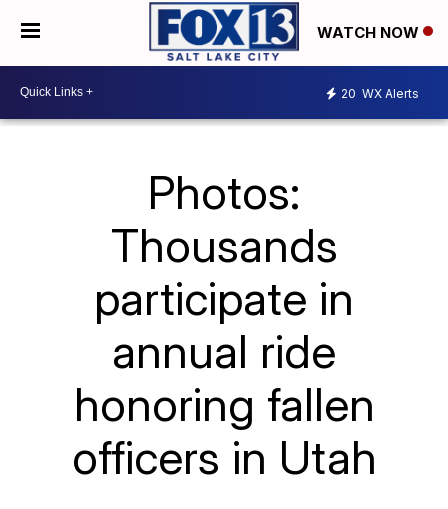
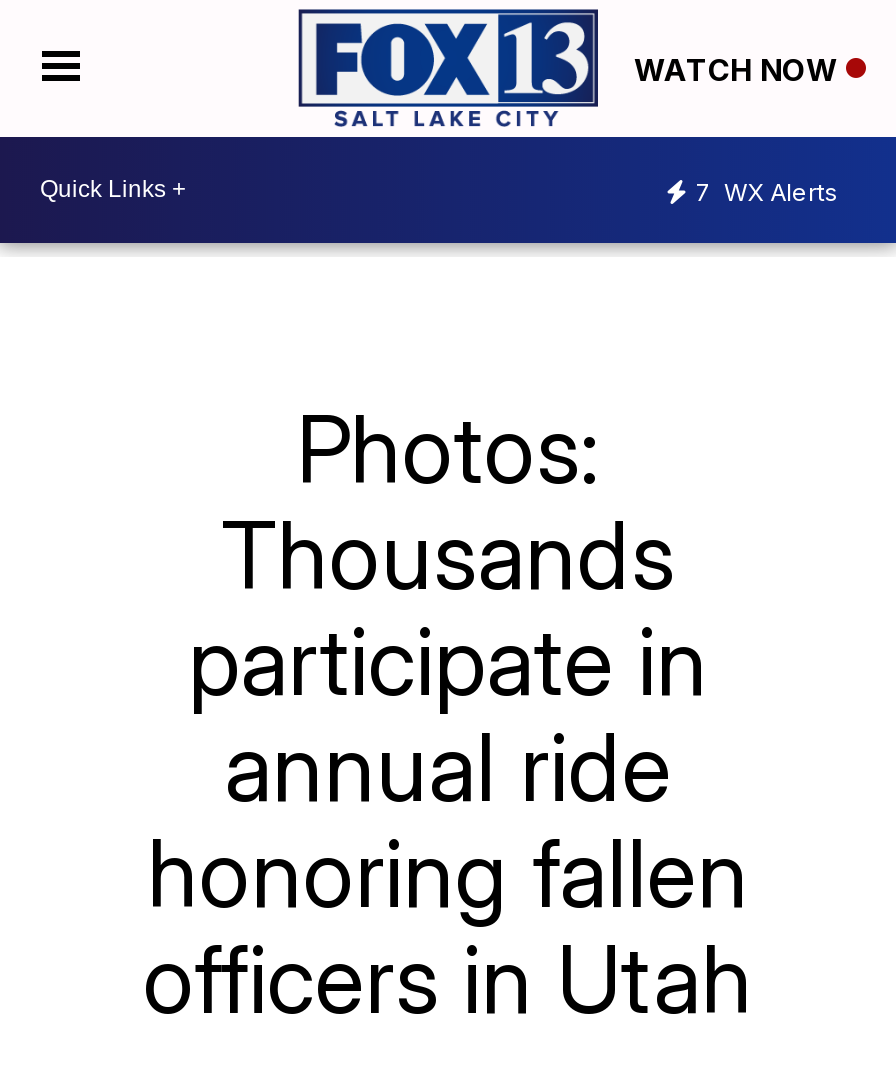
- 20 WX Alerts
+ 7 WX Alerts
